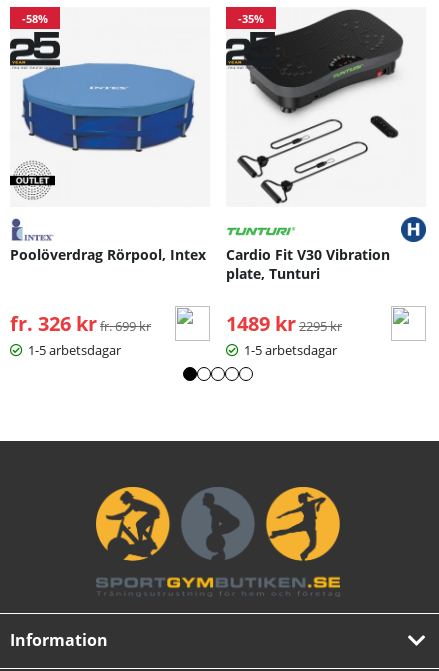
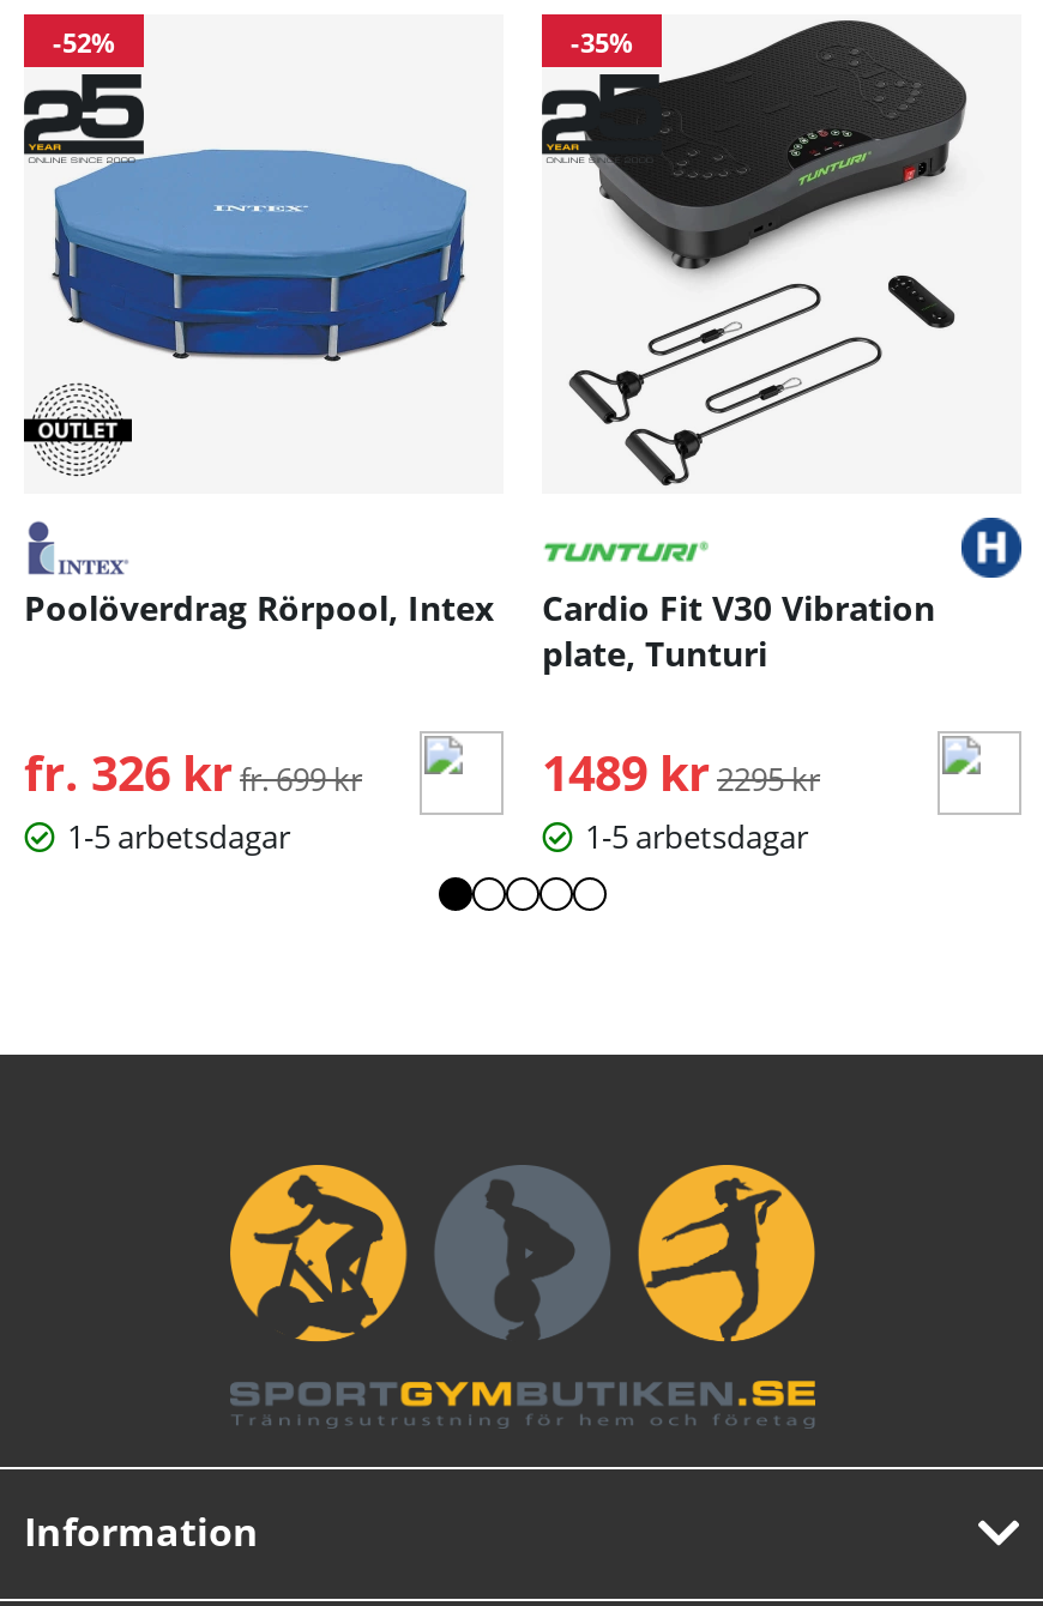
- -58%
+ -52%
